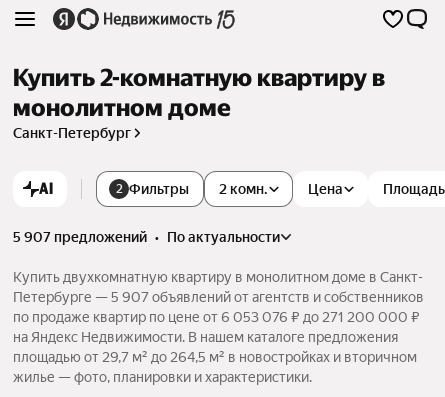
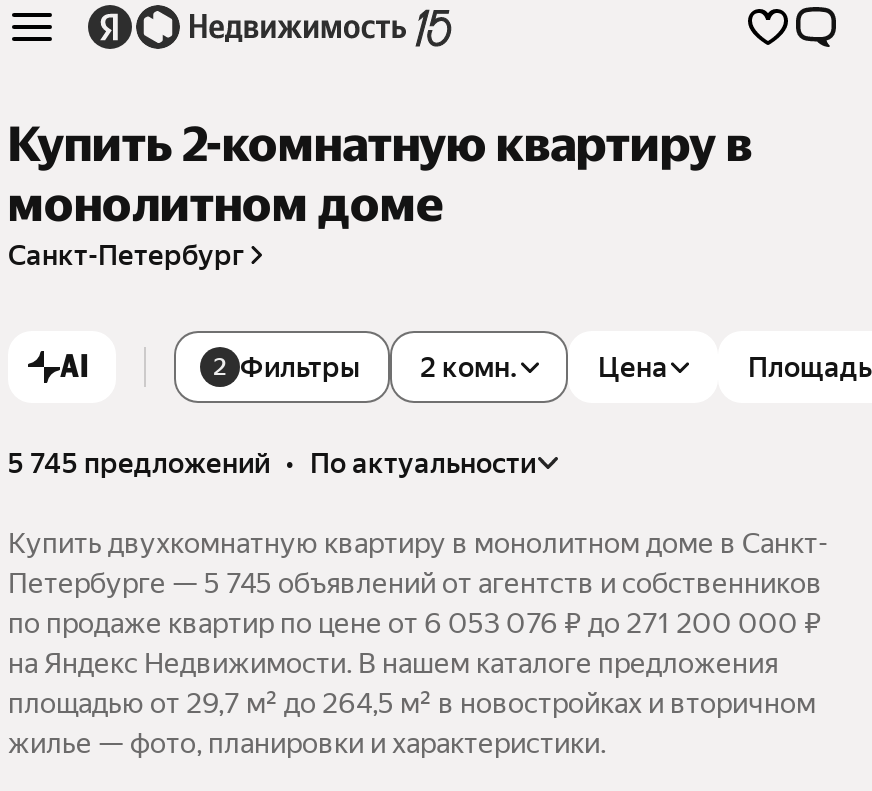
- 5 907 предложений • по актуальности
+ 5 745 предложений • по актуальности

- Петербурге — 5 907 объявлений от агентств и собственников
+ Петербурге — 5 745 объявлений от агентств и собственников
